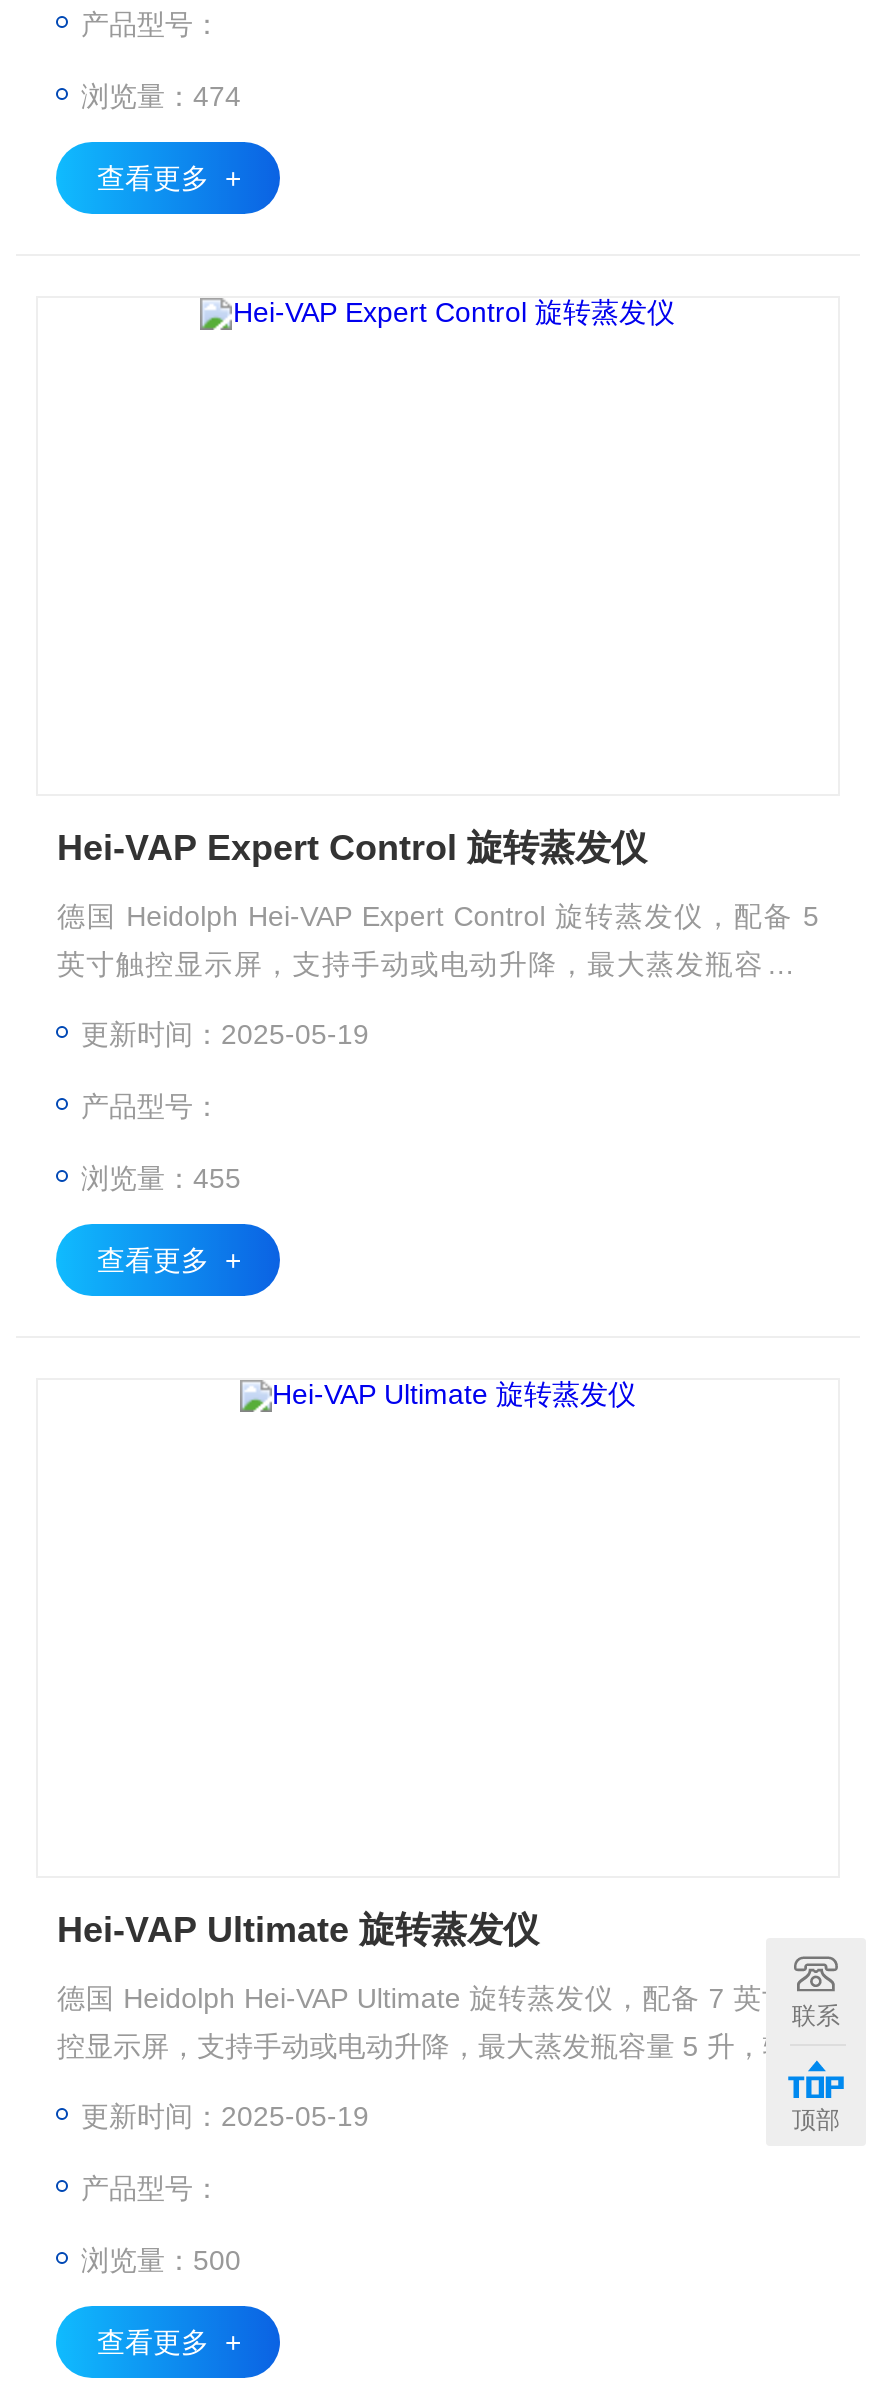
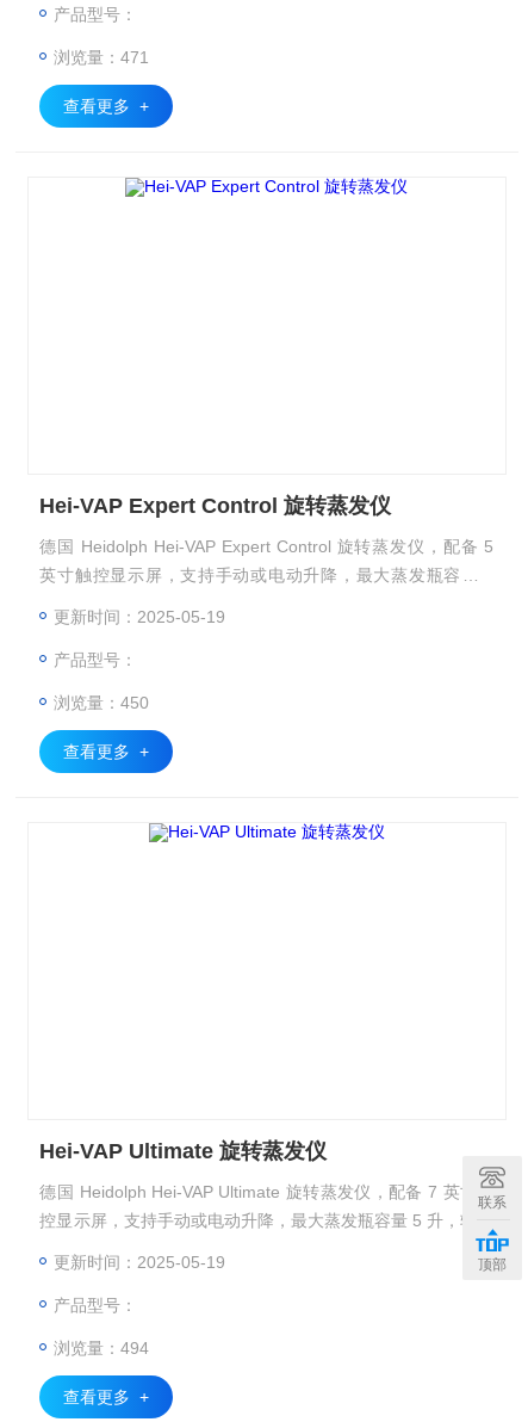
- 浏览量：474
+ 浏览量：471

- 浏览量：455
+ 浏览量：450

- 浏览量：500
+ 浏览量：494
